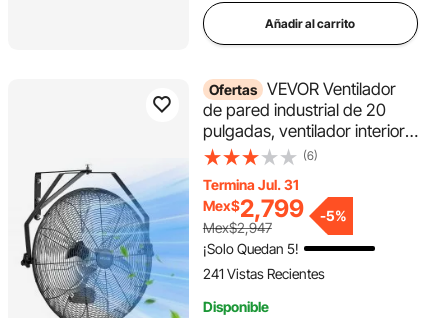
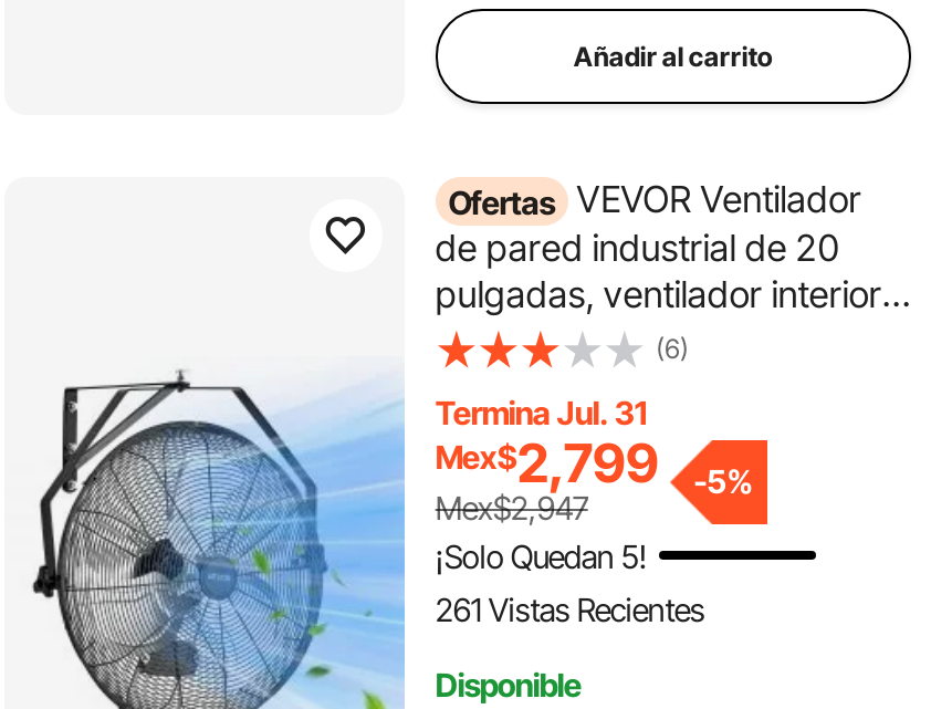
- 241 Vistas Recientes
+ 261 Vistas Recientes
